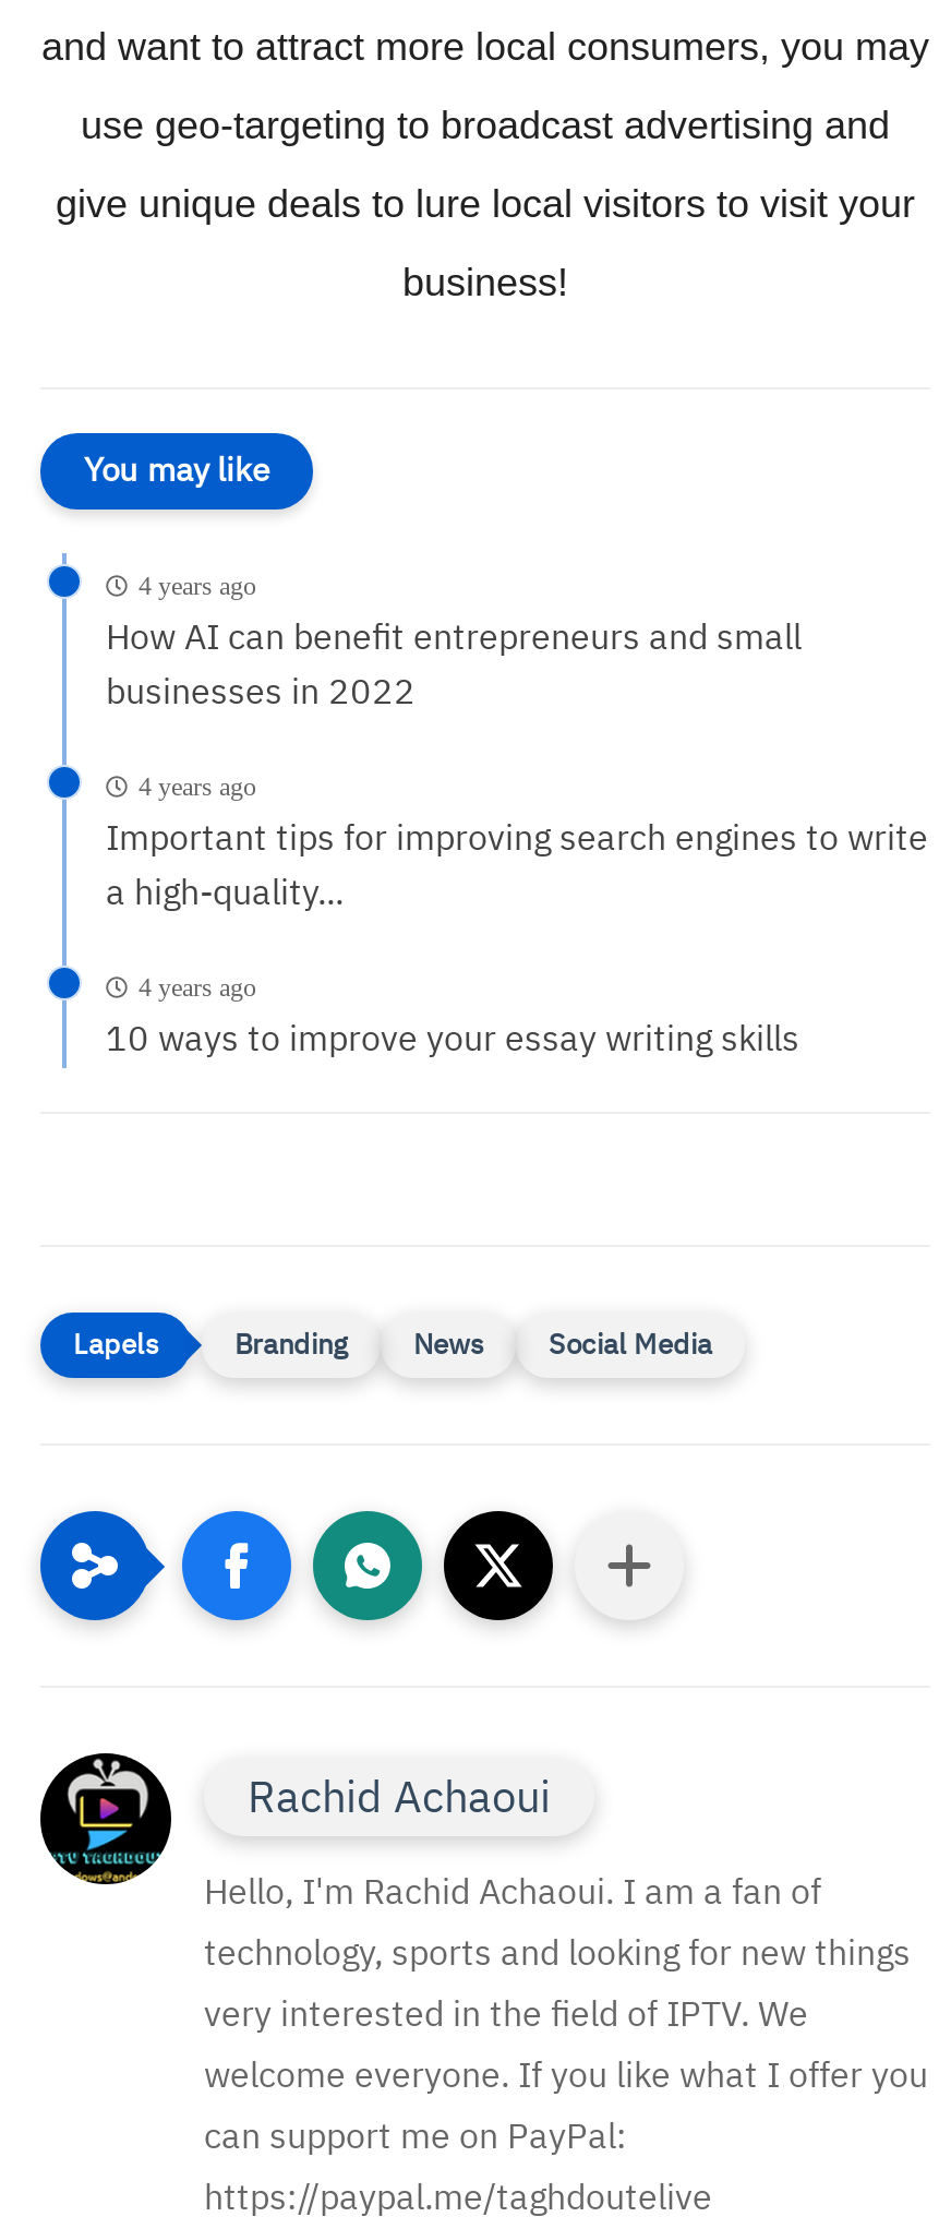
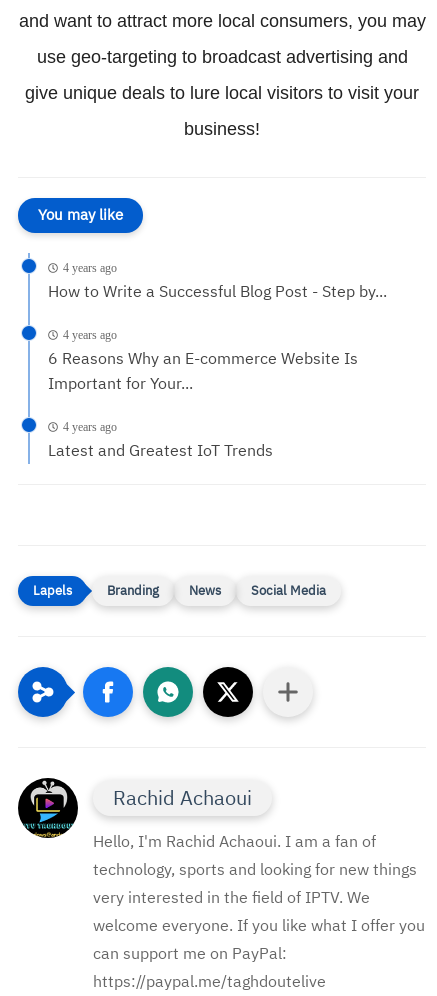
- How AI can benefit entrepreneurs and small
- businesses in 2022
+ How to Write a Successful Blog Post - Step by...

- Important tips for improving search engines to write
- a high-quality...
+ 6 Reasons Why an E-commerce Website Is
+ Important for Your...

- 10 ways to improve your essay writing skills
+ Latest and Greatest IoT Trends
